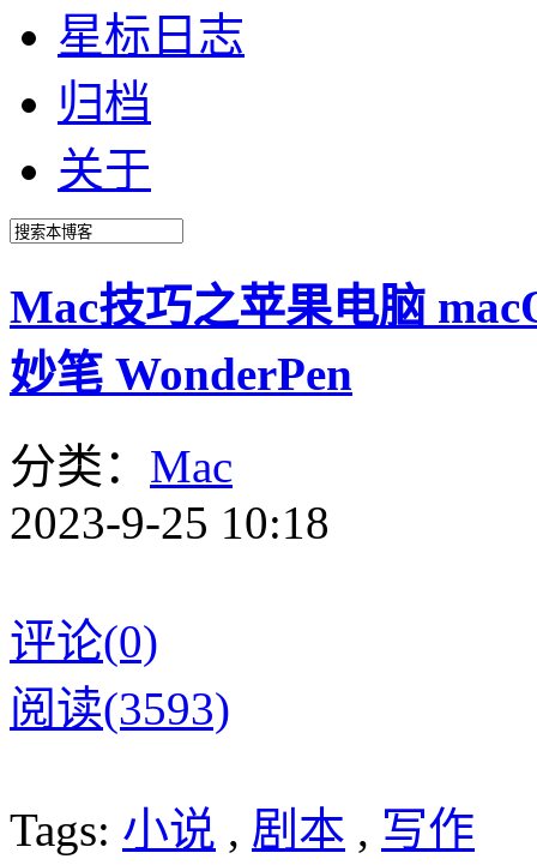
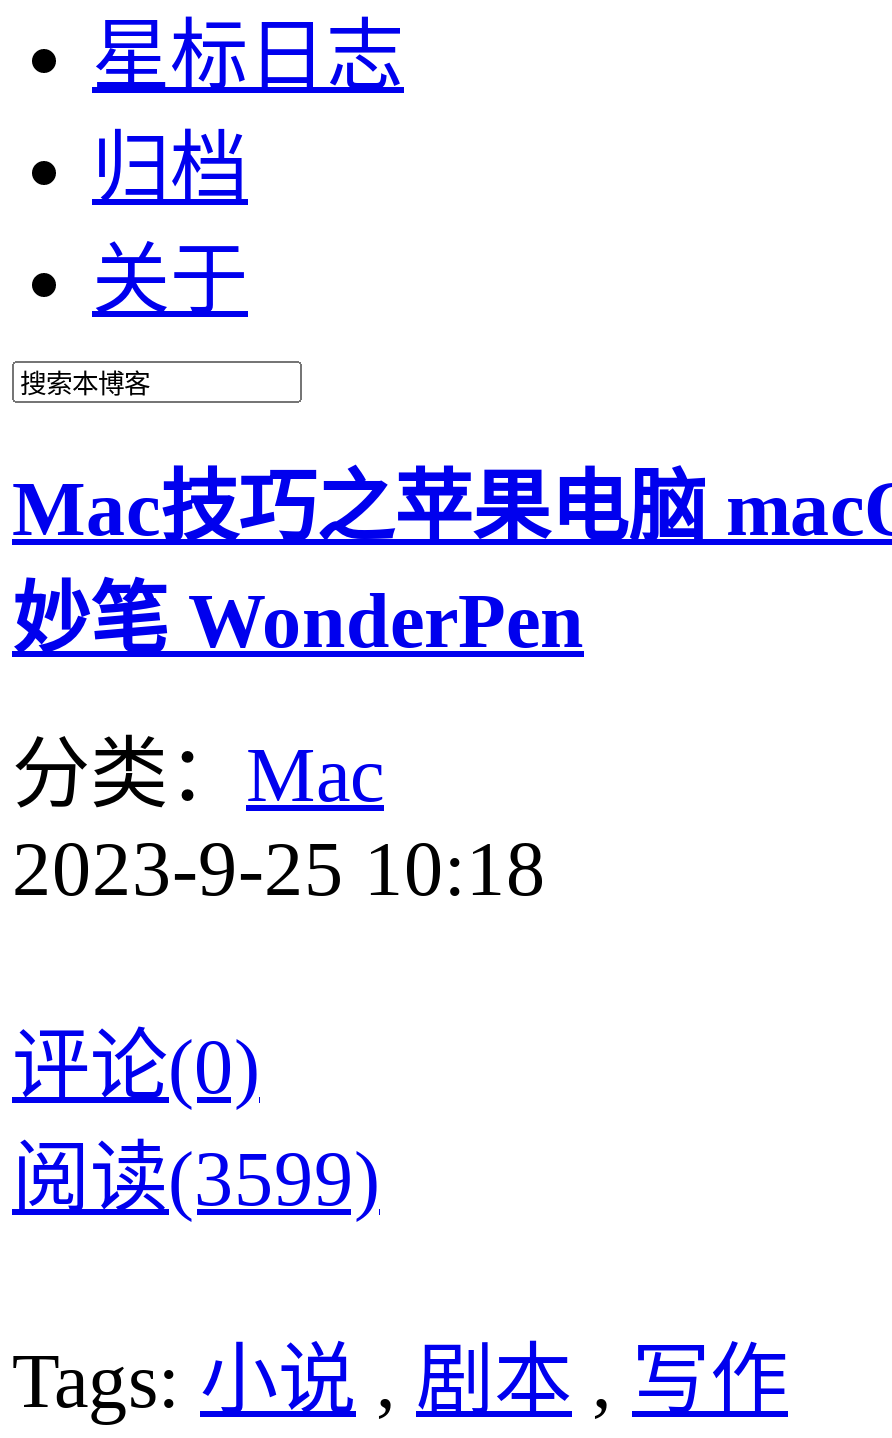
- 阅读(3593)
+ 阅读(3599)
